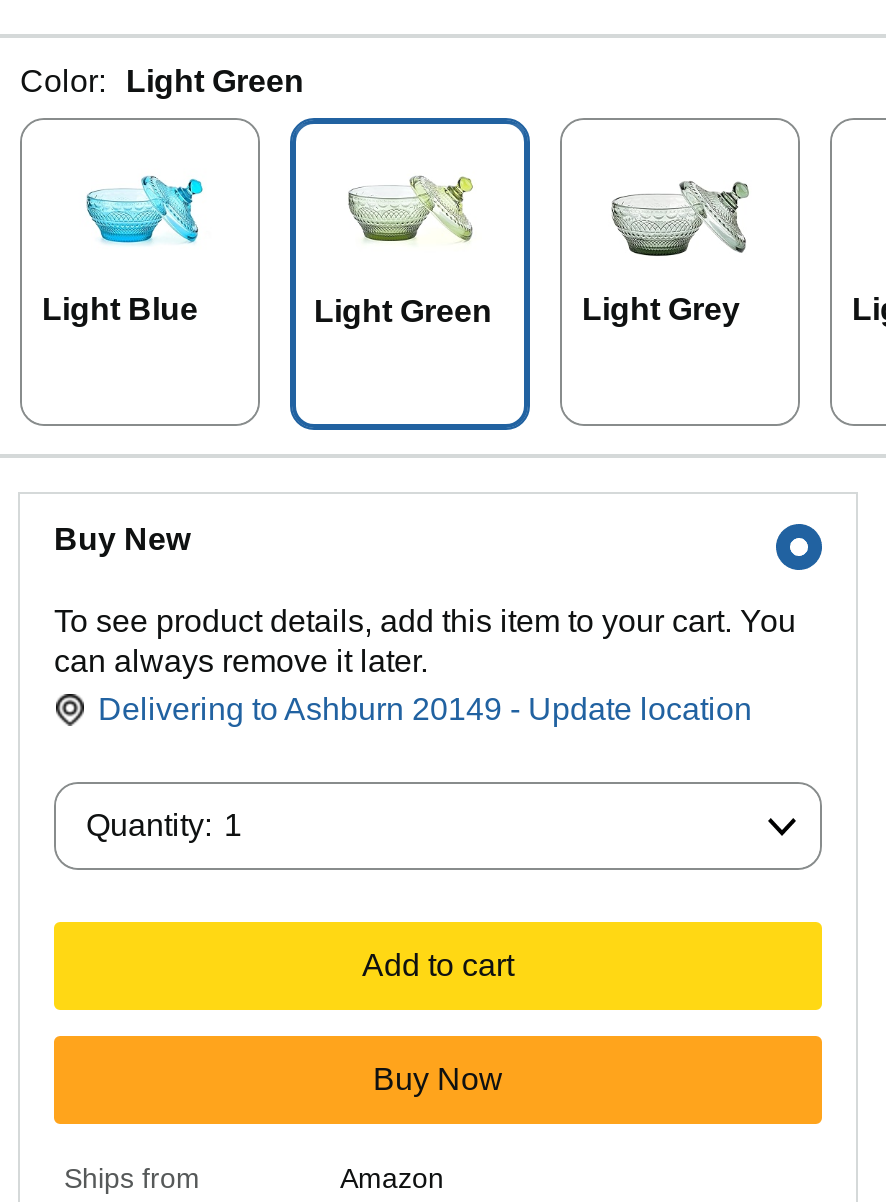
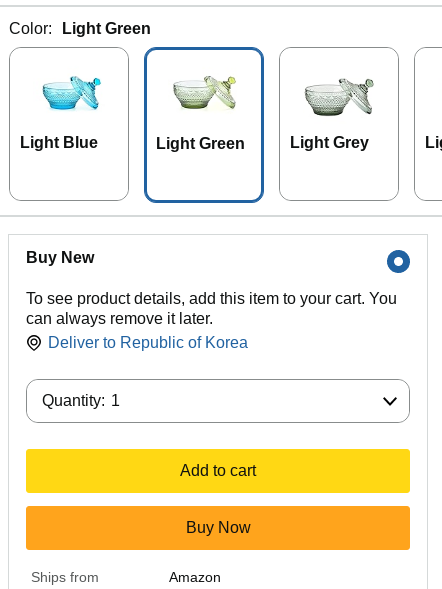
- Delivering to Ashburn 20149 - Update location
+ Deliver to Republic of Korea
